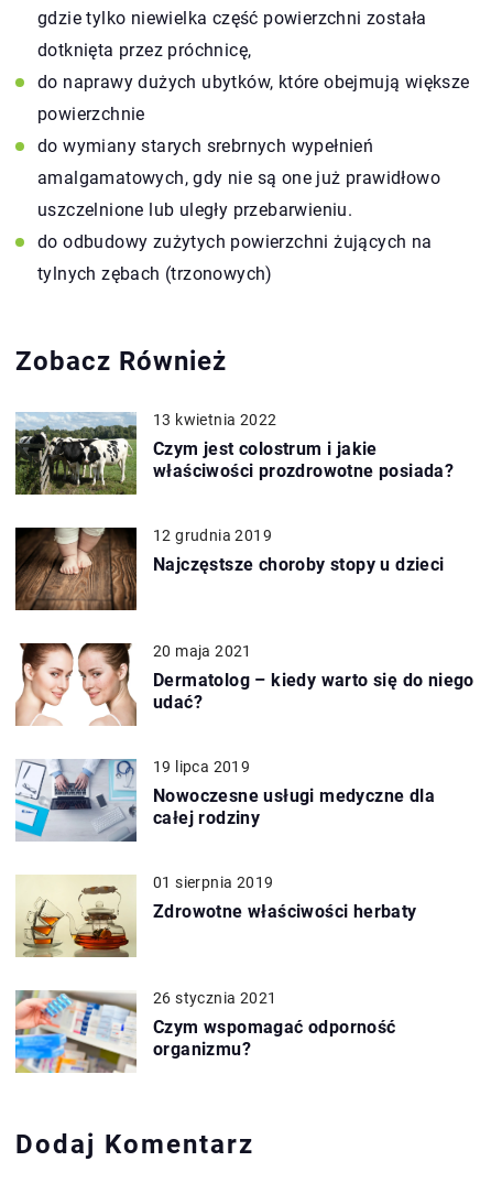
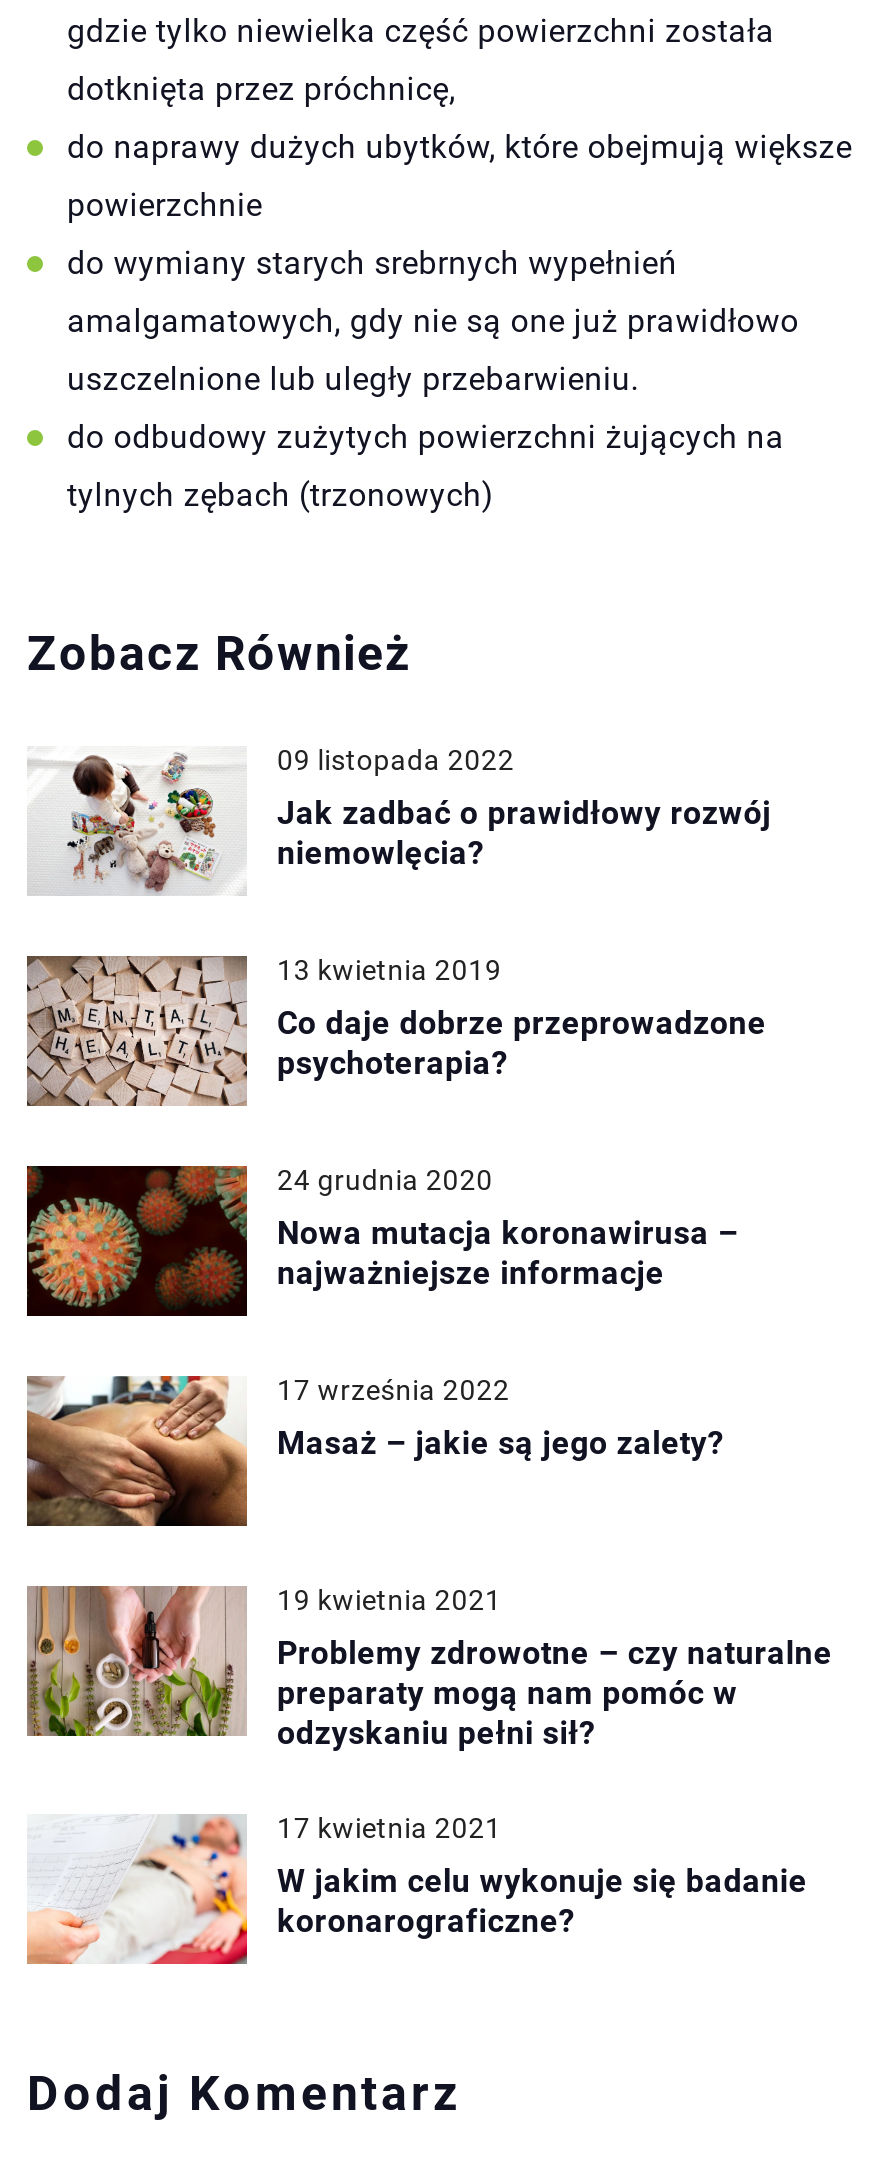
- [image]
- 13 kwietnia 2022
+ [image]
+ 09 listopada 2022

- Czym jest colostrum i jakie
- właściwości prozdrowotne posiada?
+ Jak zadbać o prawidłowy rozwój
+ niemowlęcia?

- [image]
- 12 grudnia 2019
+ [image]
+ 13 kwietnia 2019

- Najczęstsze choroby stopy u dzieci
+ Co daje dobrze przeprowadzone
+ psychoterapia?

- [image]
- 20 maja 2021
+ [image]
+ 24 grudnia 2020

- Dermatolog – kiedy warto się do niego
- udać?
+ Nowa mutacja koronawirusa –
+ najważniejsze informacje

- [image]
- 19 lipca 2019
+ [image]
+ 17 września 2022

- Nowoczesne usługi medyczne dla
- całej rodziny
+ Masaż – jakie są jego zalety?

- [image]
- 01 sierpnia 2019
+ [image]
+ 19 kwietnia 2021

- Zdrowotne właściwości herbaty
+ Problemy zdrowotne – czy naturalne
+ preparaty mogą nam pomóc w
+ odzyskaniu pełni sił?

- [image]
- 26 stycznia 2021
+ [image]
+ 17 kwietnia 2021

- Czym wspomagać odporność
- organizmu?
+ W jakim celu wykonuje się badanie
+ koronarograficzne?
